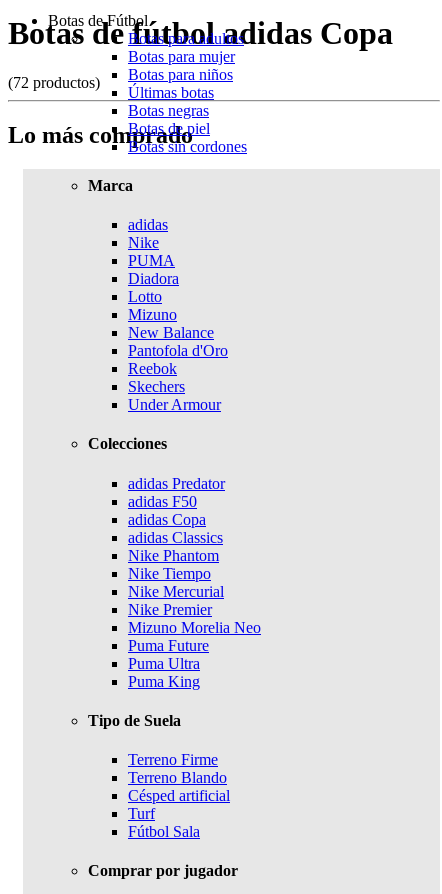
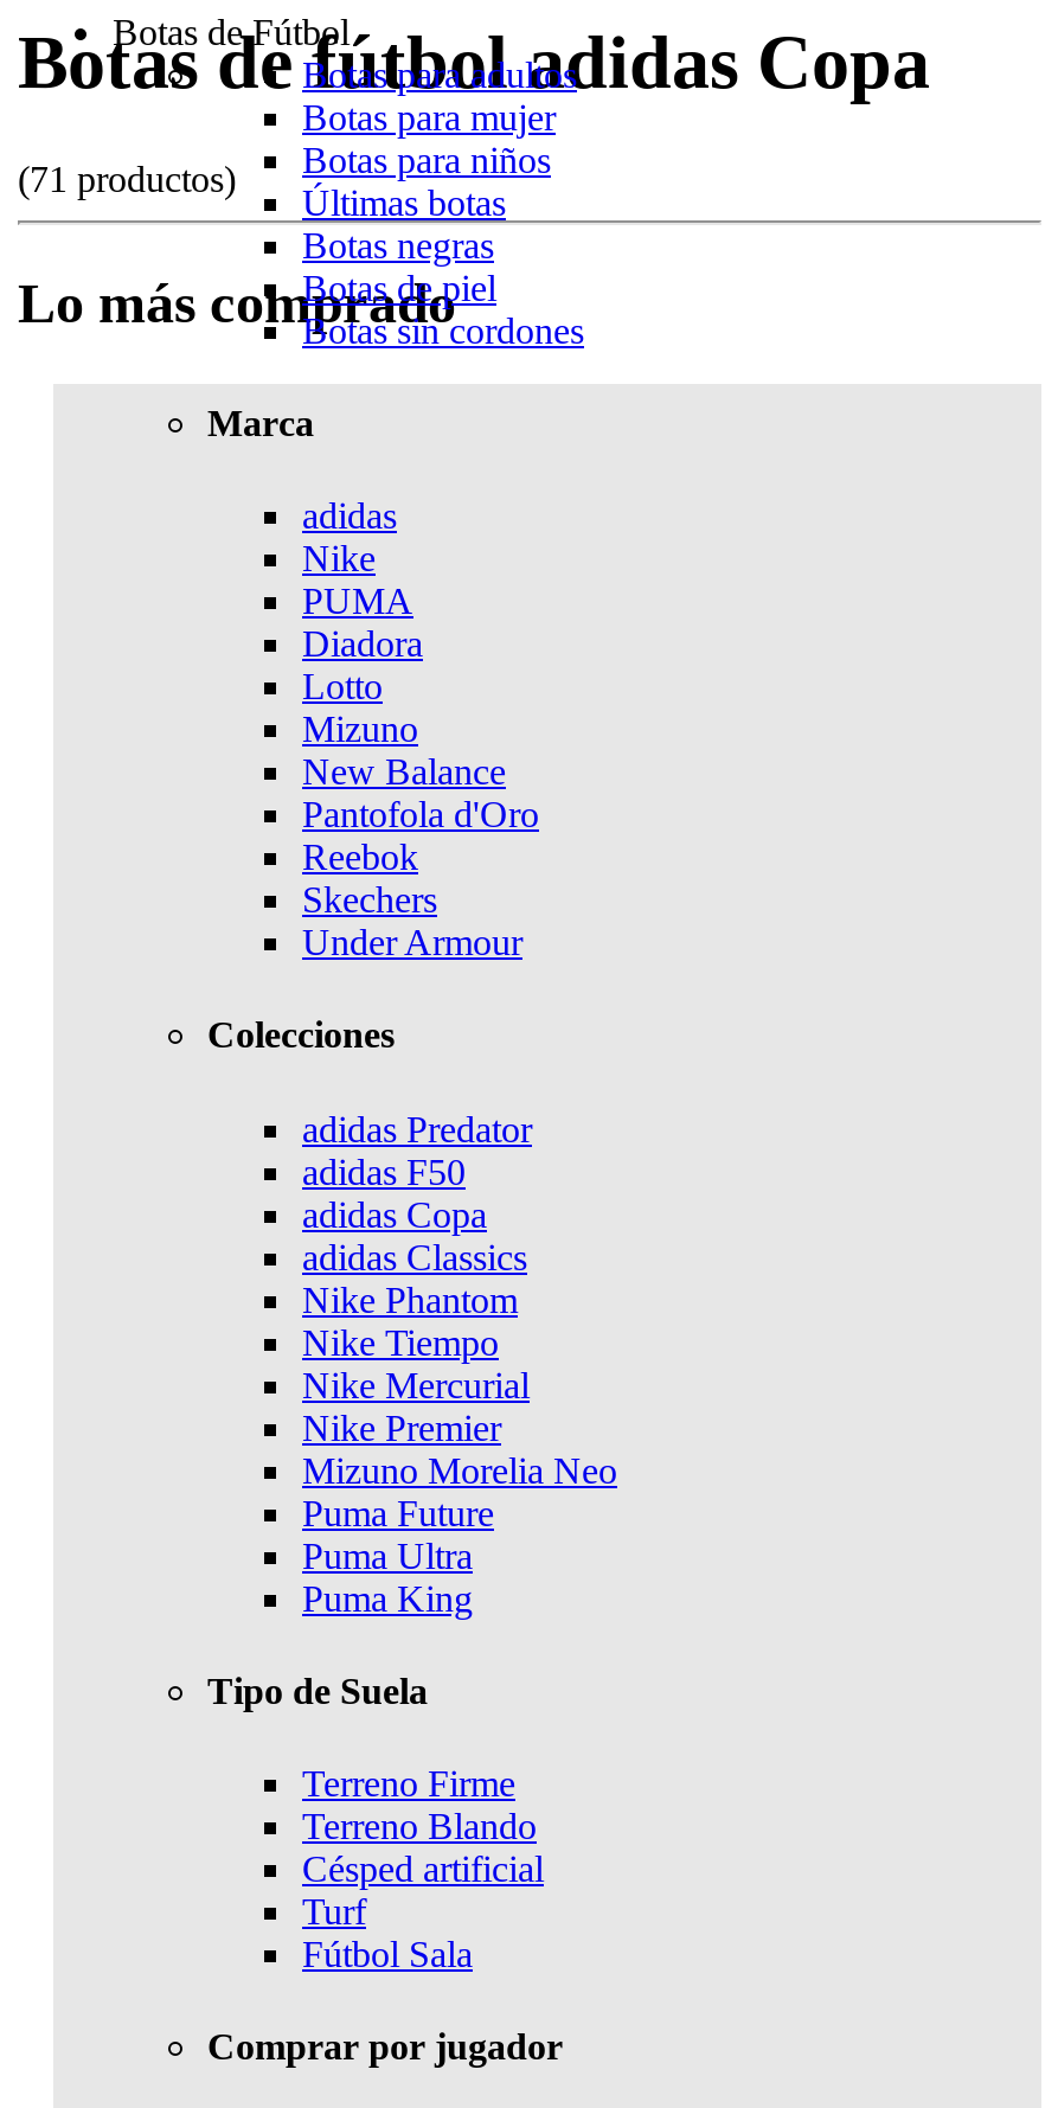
- (72 productos) Botas para niños
+ (71 productos) Botas para niños
